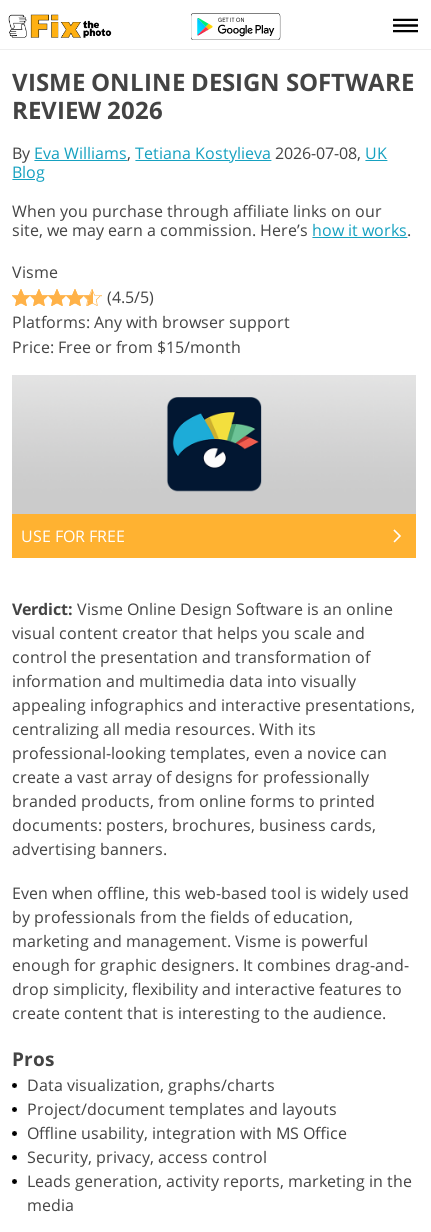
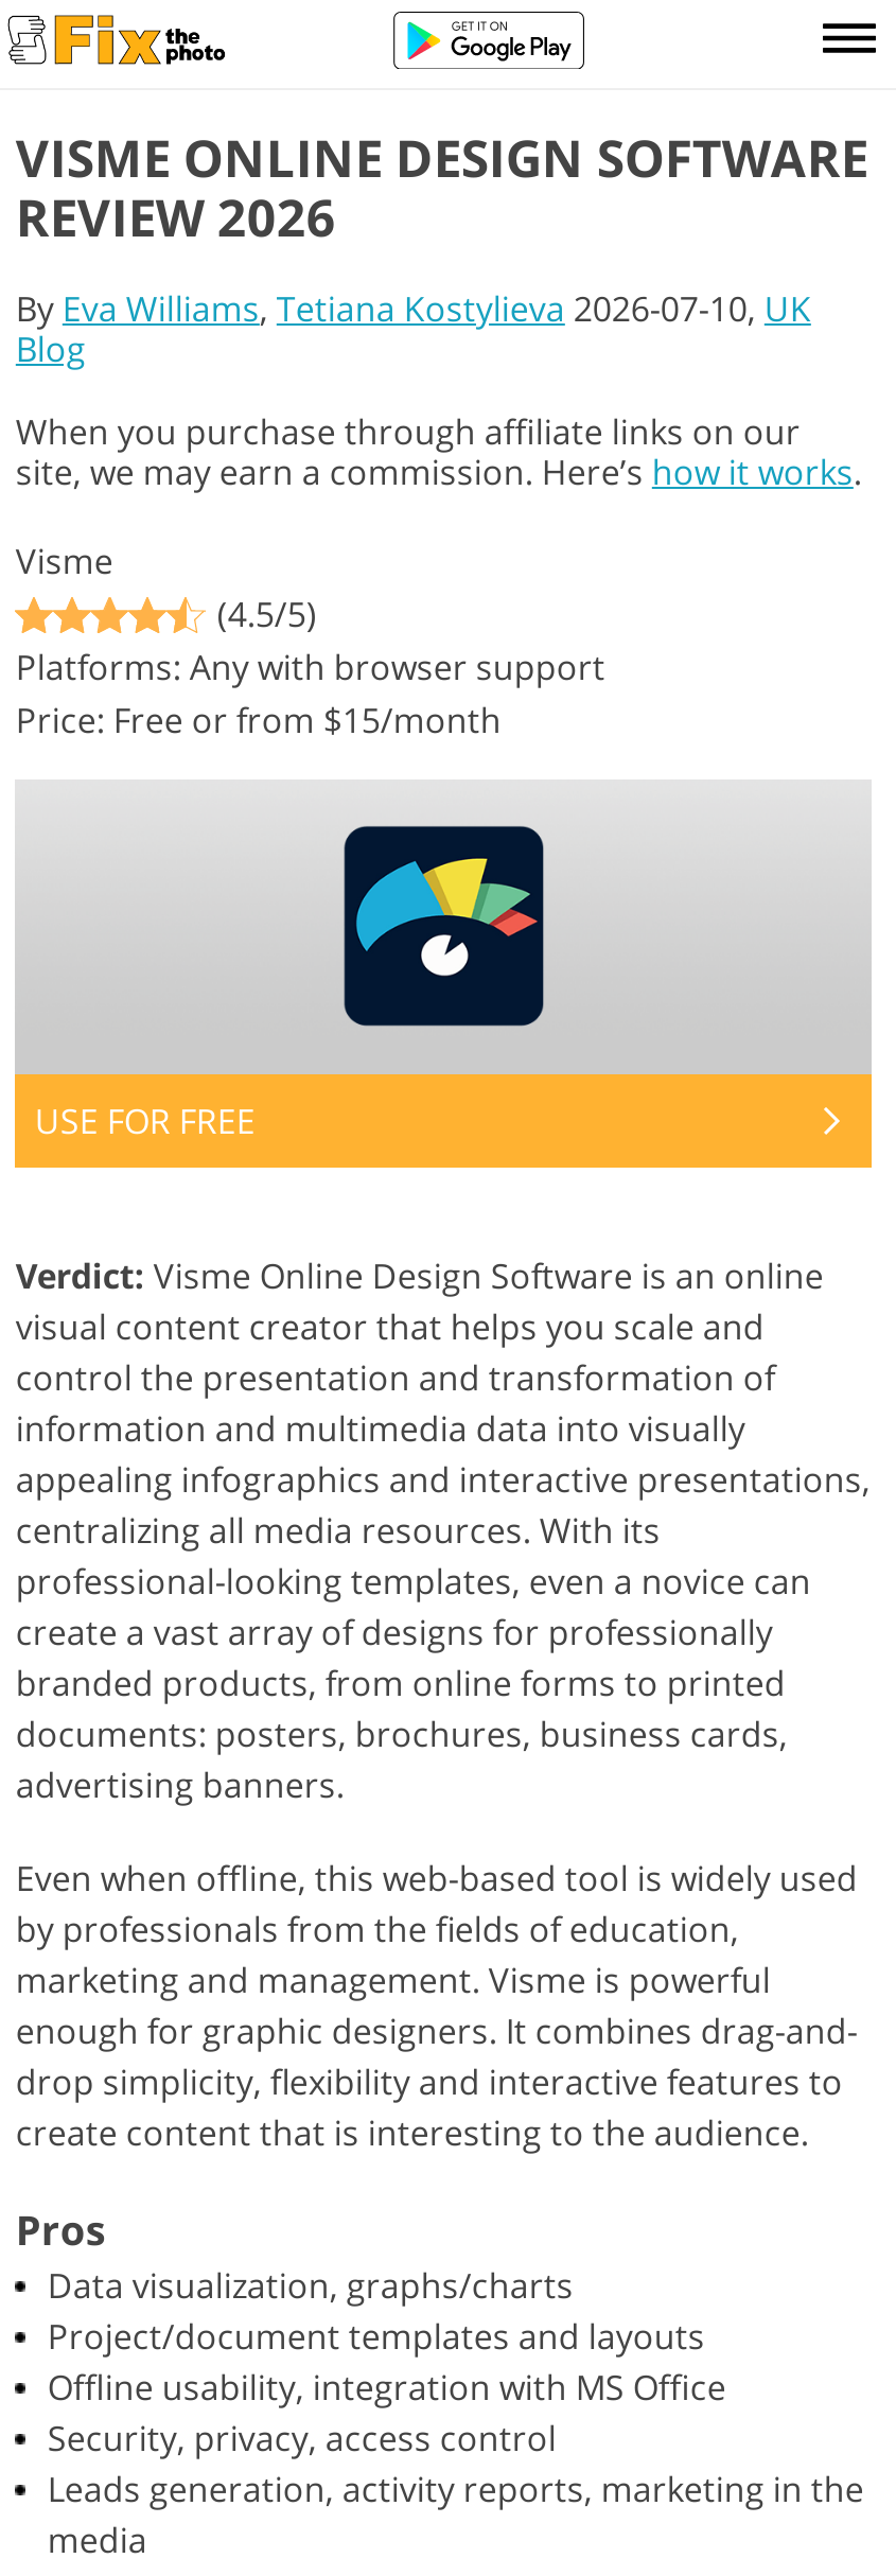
- By Eva Williams, Tetiana Kostylieva 2026-07-08, UK
+ By Eva Williams, Tetiana Kostylieva 2026-07-10, UK
